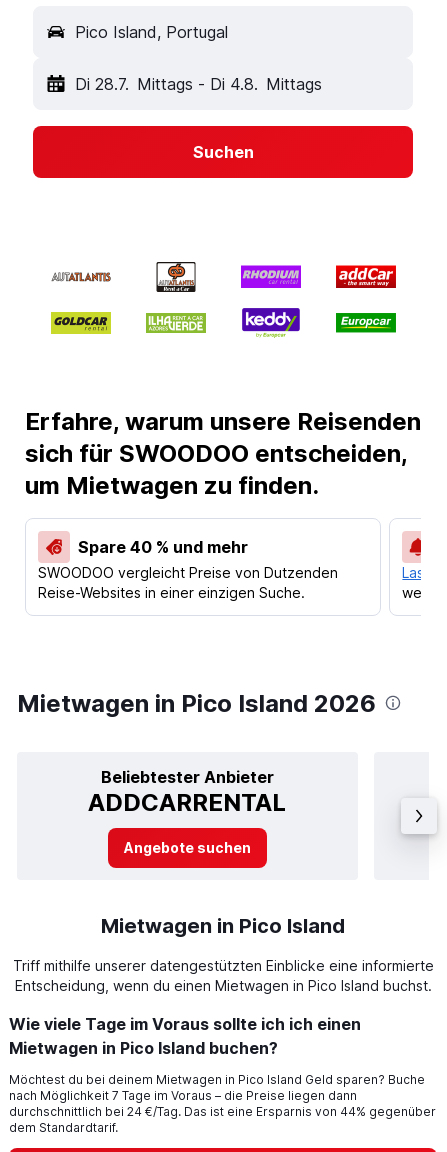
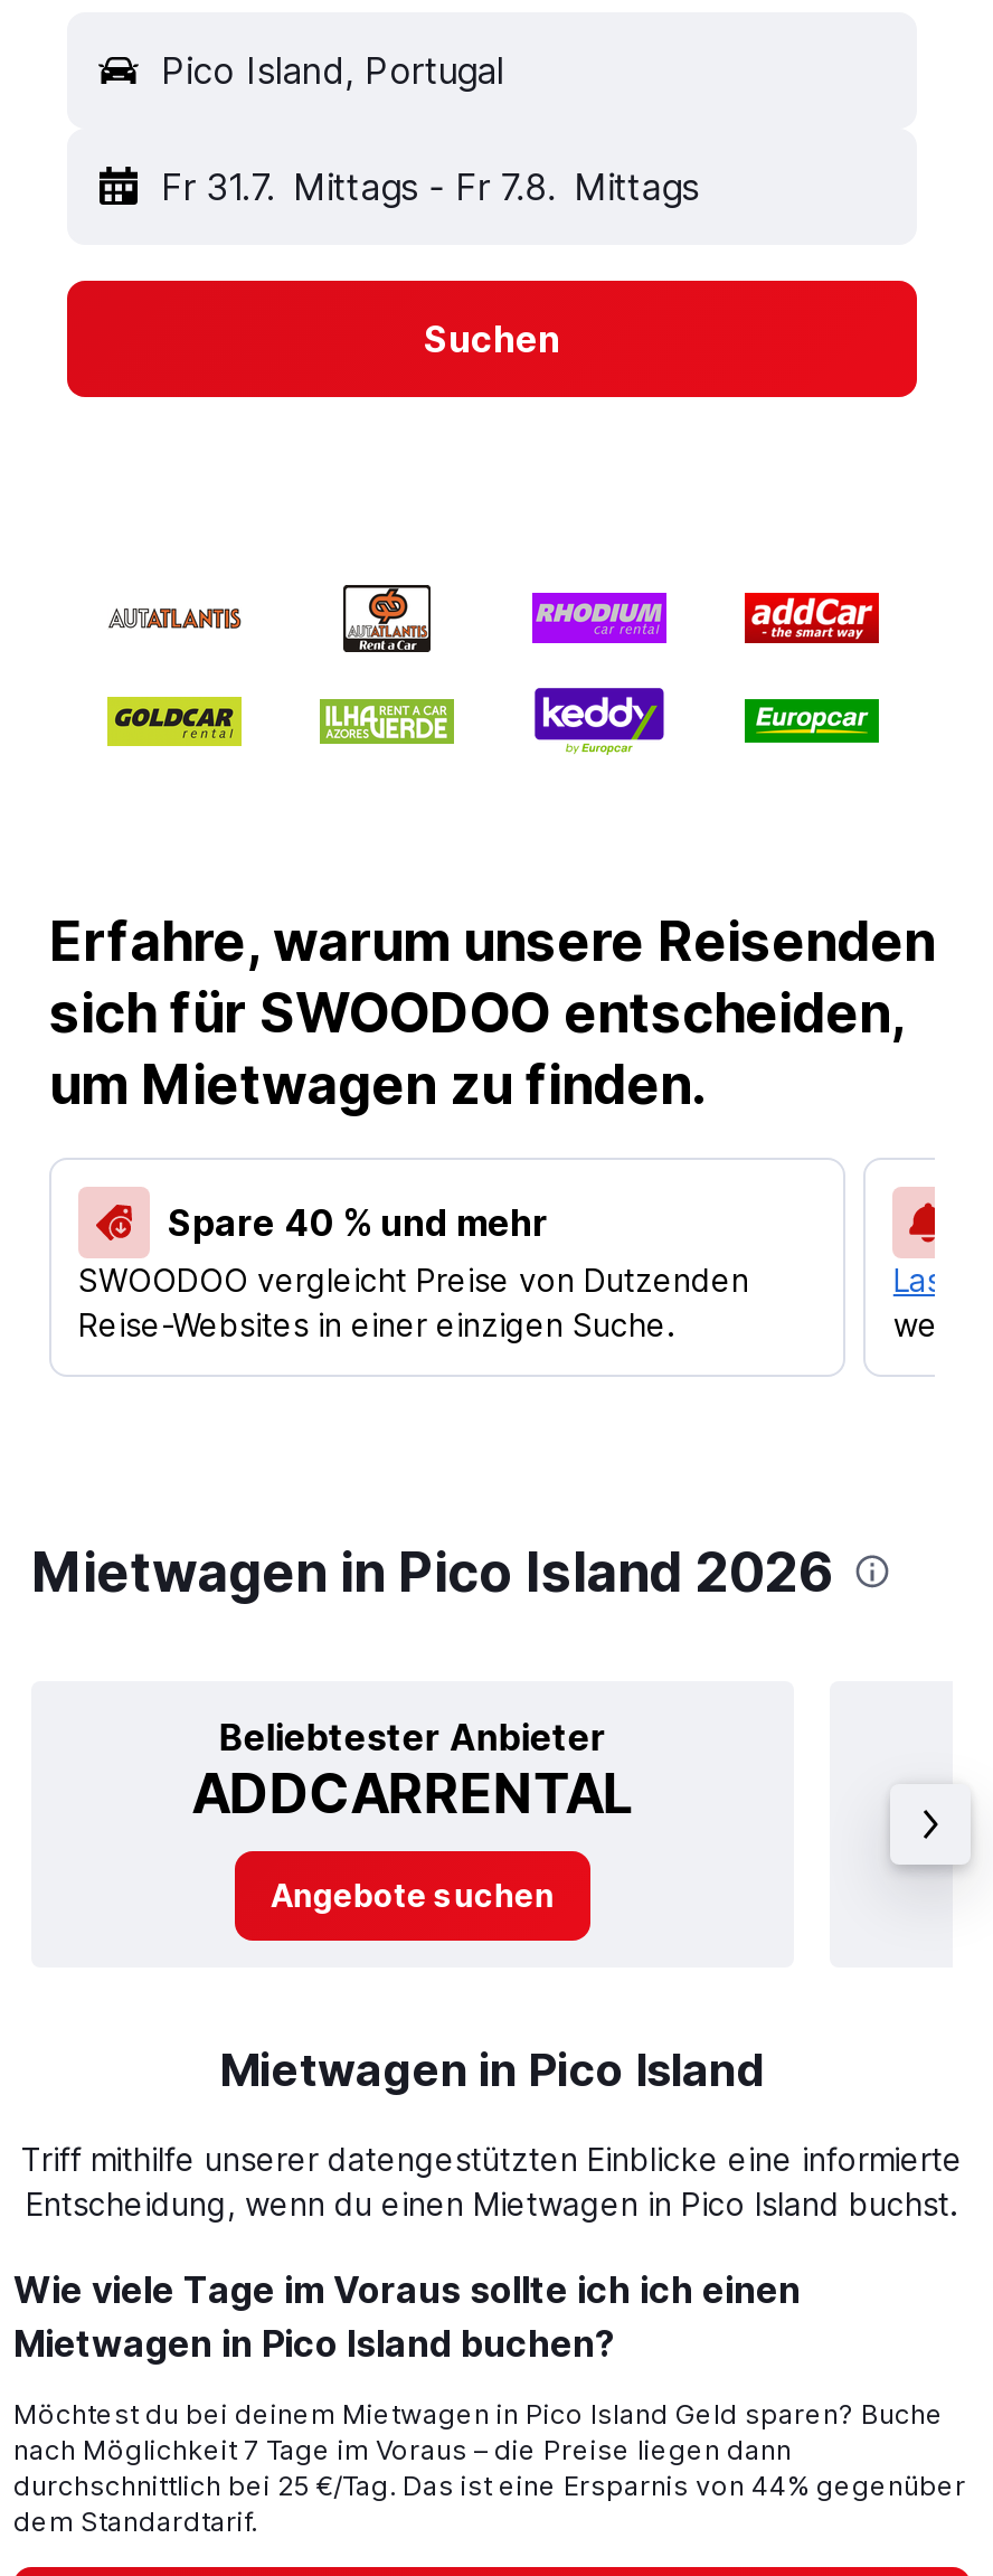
- Di 28.7. Mittags - Di 4.8. Mittags
+ Fr 31.7. Mittags - Fr 7.8. Mittags

- durchschnittlich bei 24 €/Tag. Das ist eine Ersparnis von 44% gegenüber
+ durchschnittlich bei 25 €/Tag. Das ist eine Ersparnis von 44% gegenüber
